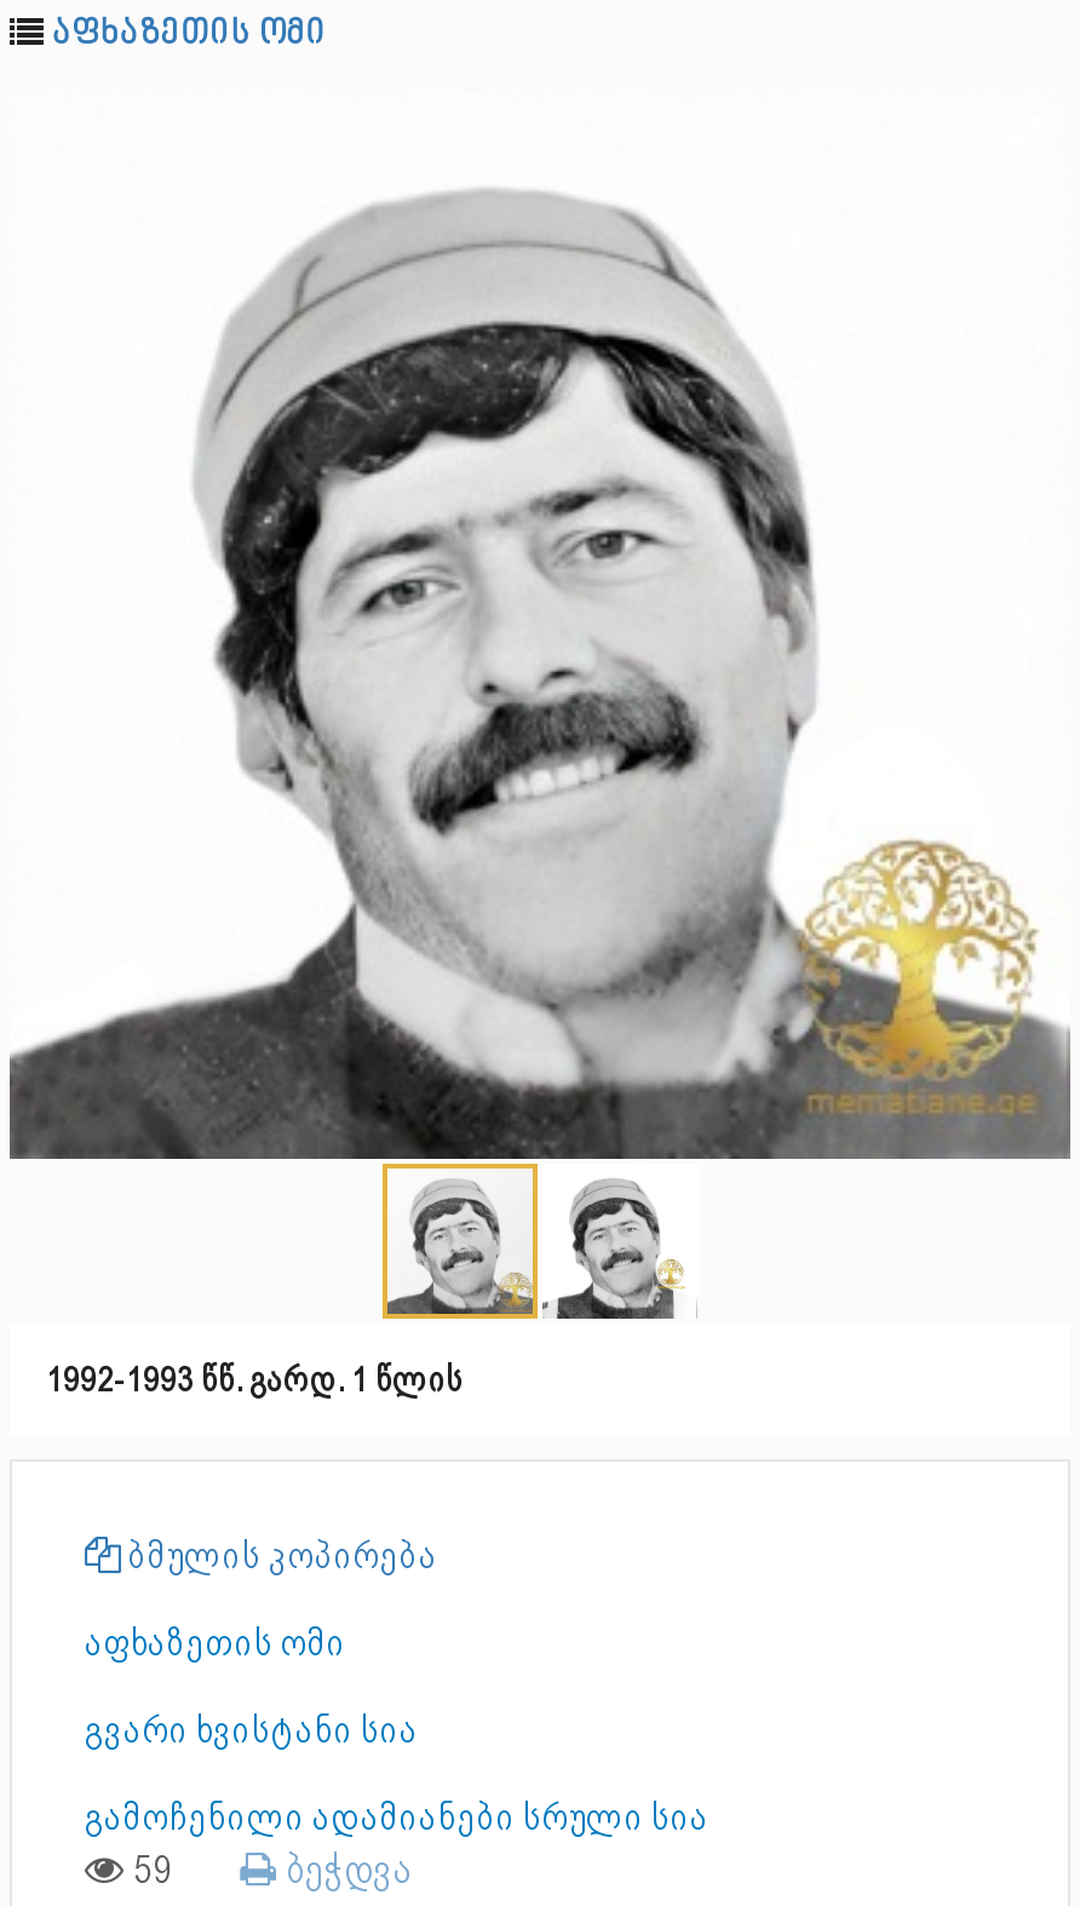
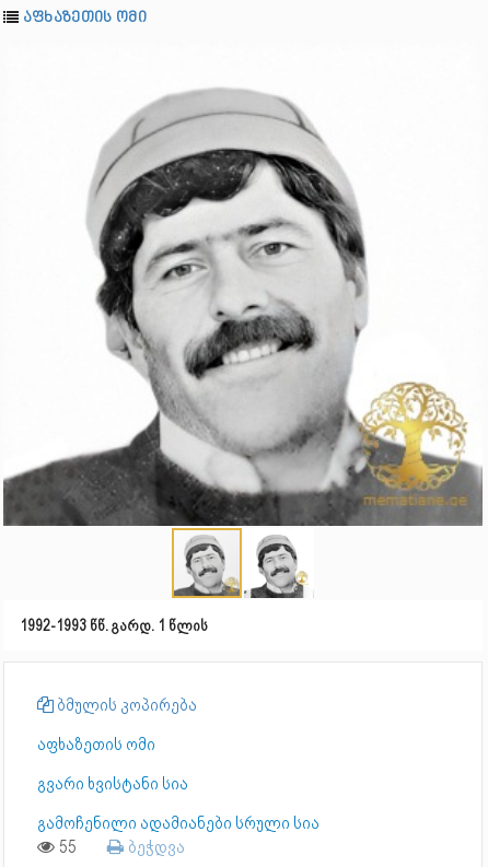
- 59 ბეჭდვა
+ 55 ბეჭდვა
